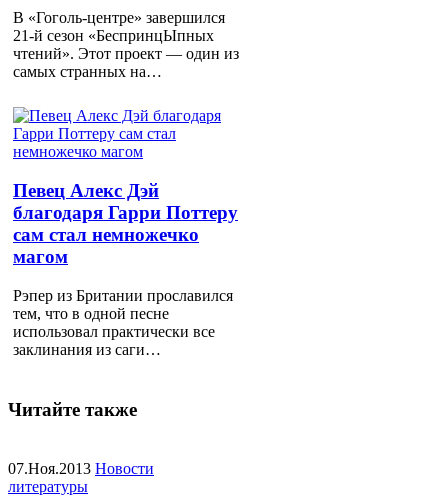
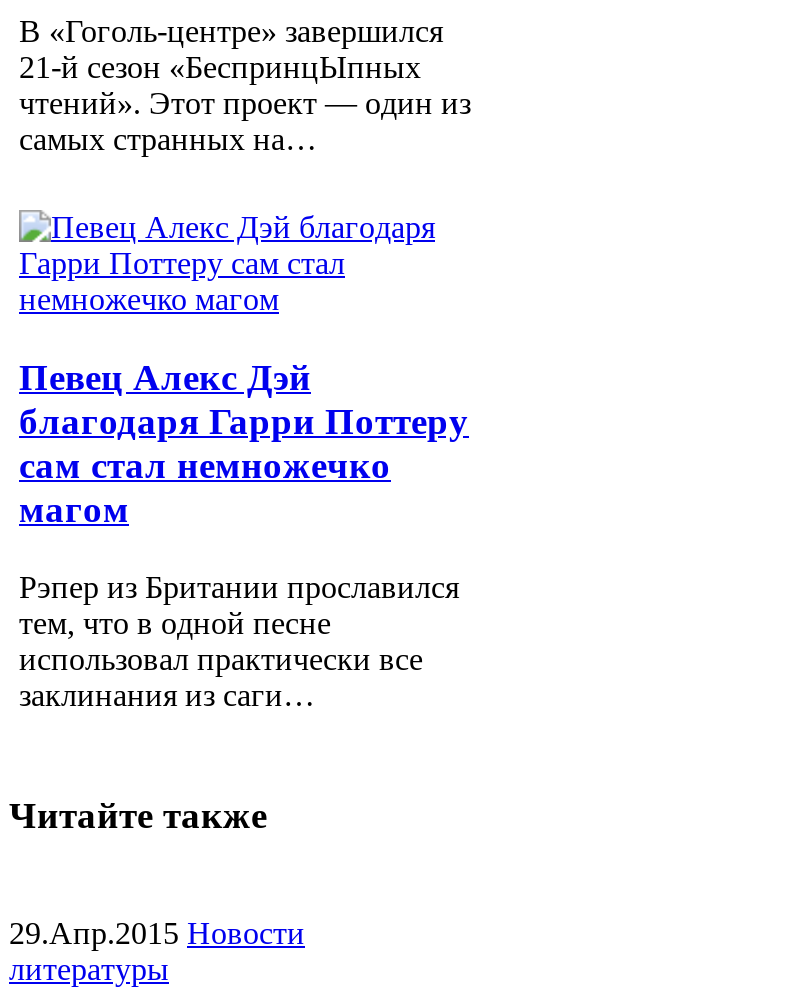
- 07.Ноя.2013 Новости
+ 29.Апр.2015 Новости
